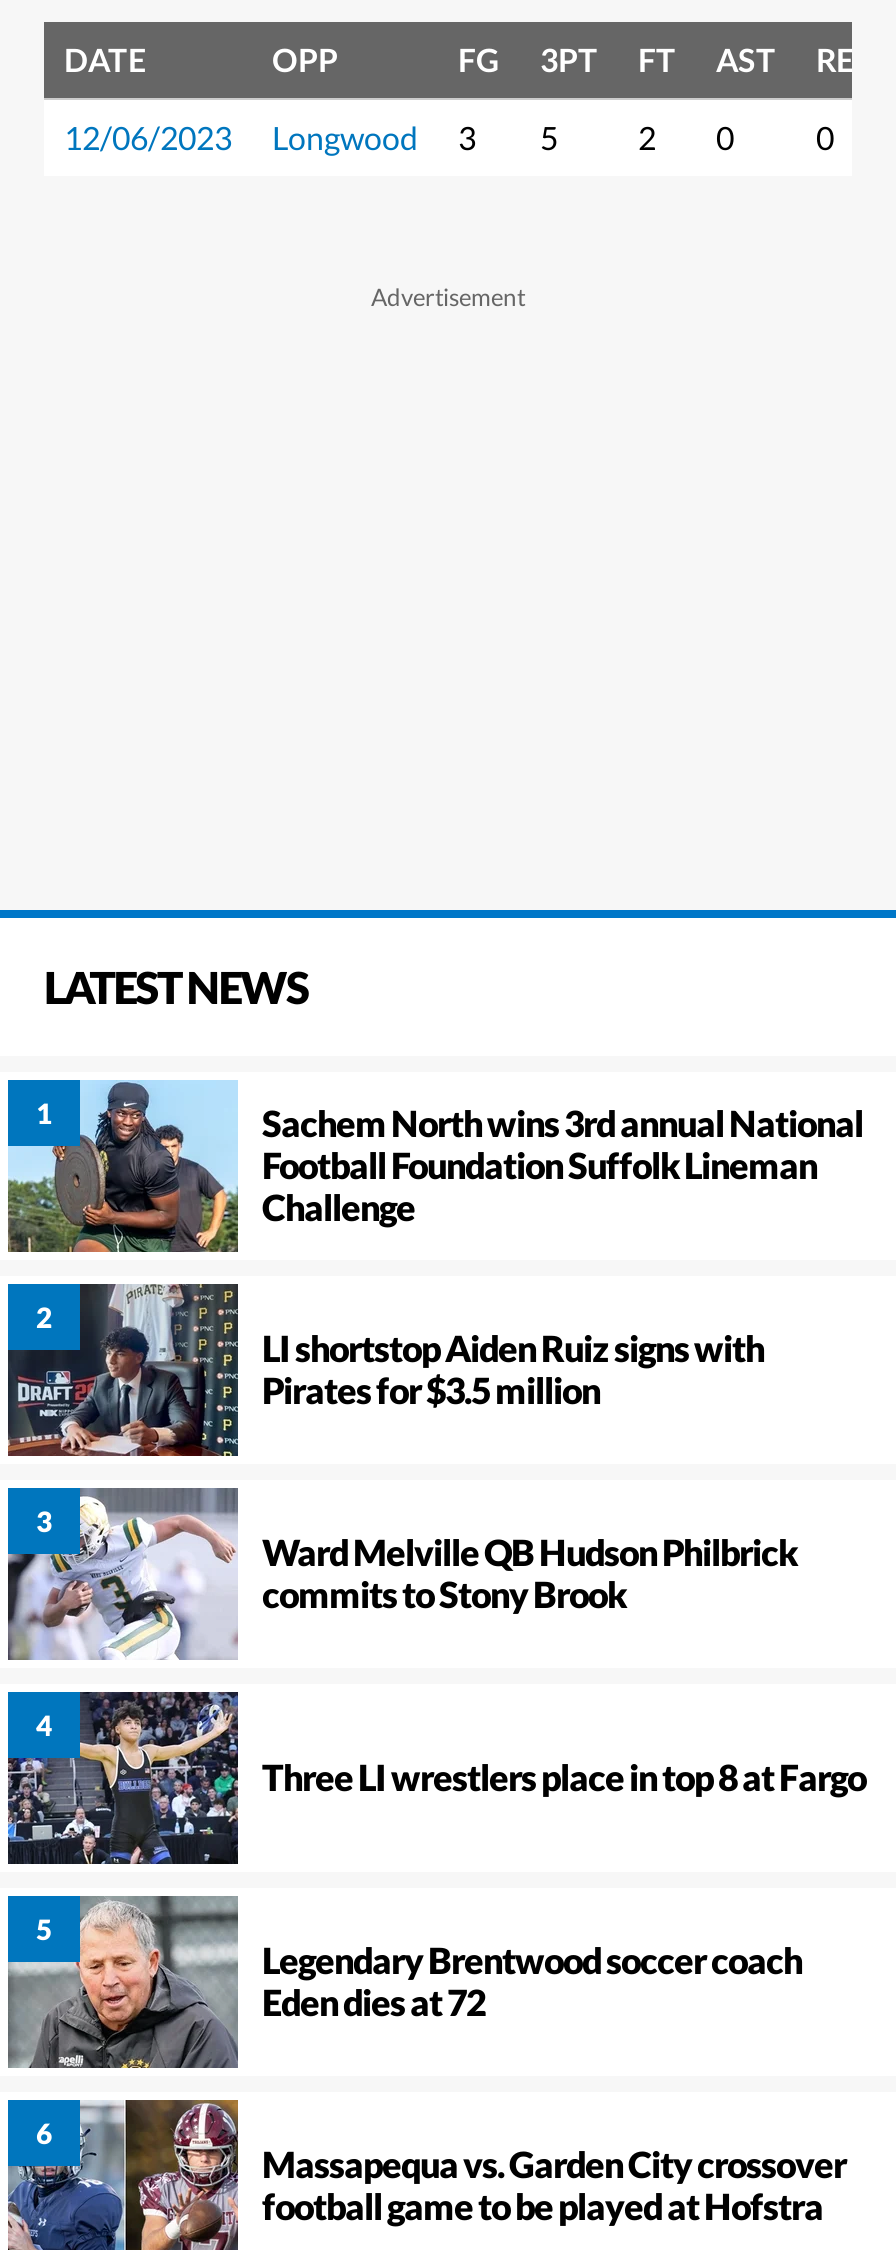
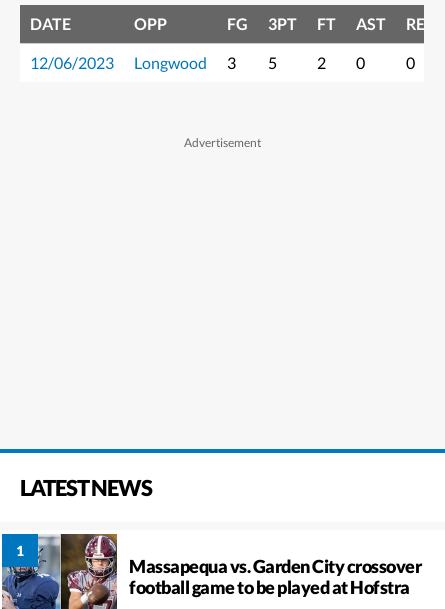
- [image]
- Sachem North wins 3rd annual National
- Football Foundation Suffolk Lineman
- Challenge
- LI shortstop Aiden Ruiz signs with
- Pirates for $3.5 million

- [image]

- [image]
- Ward Melville QB Hudson Philbrick
- commits to Stony Brook

- [image]
- Three LI wrestlers place in top 8 at Fargo

- [image]
- Legendary Brentwood soccer coach
- Eden dies at 72
